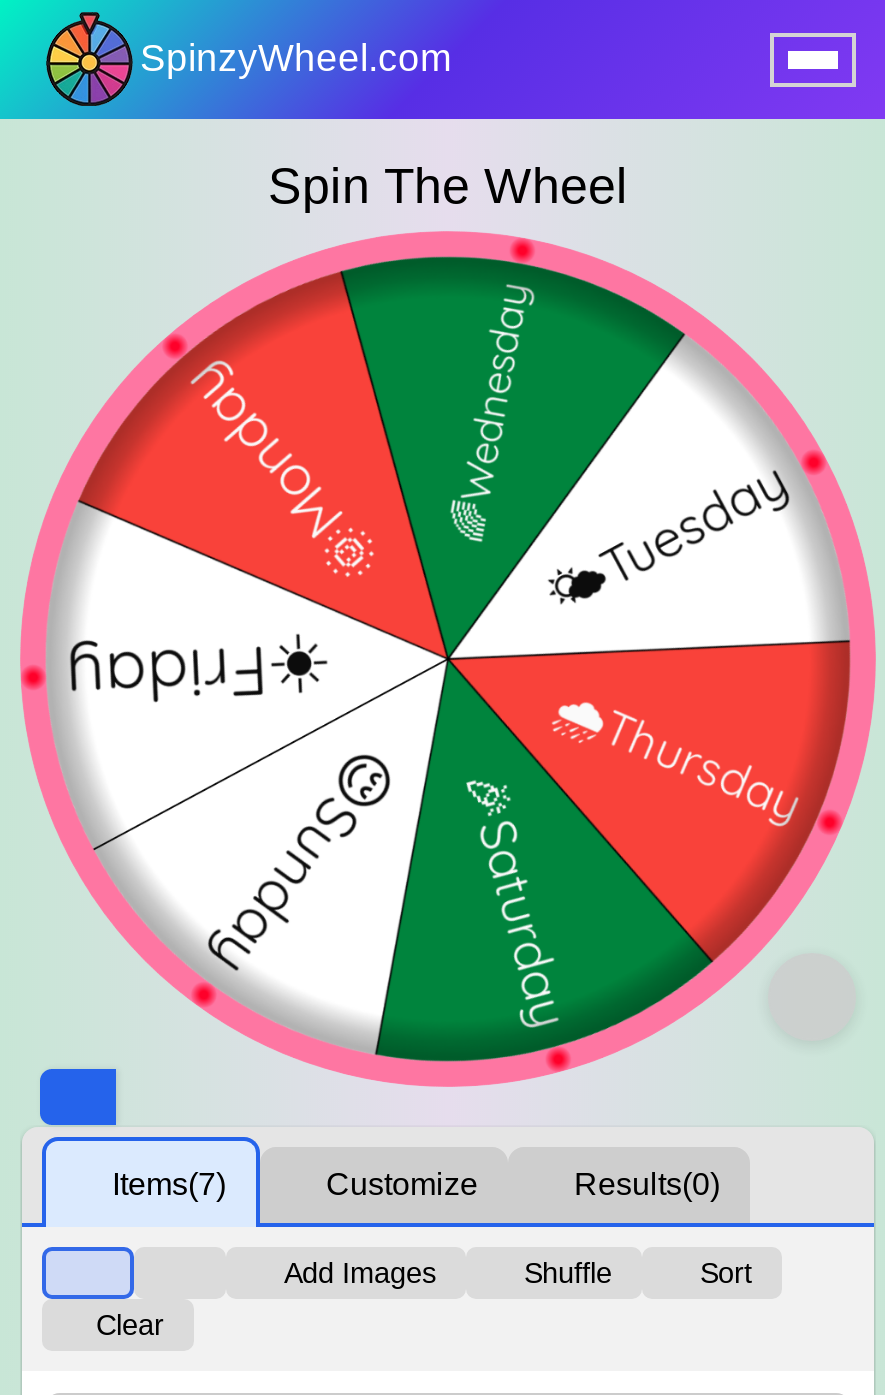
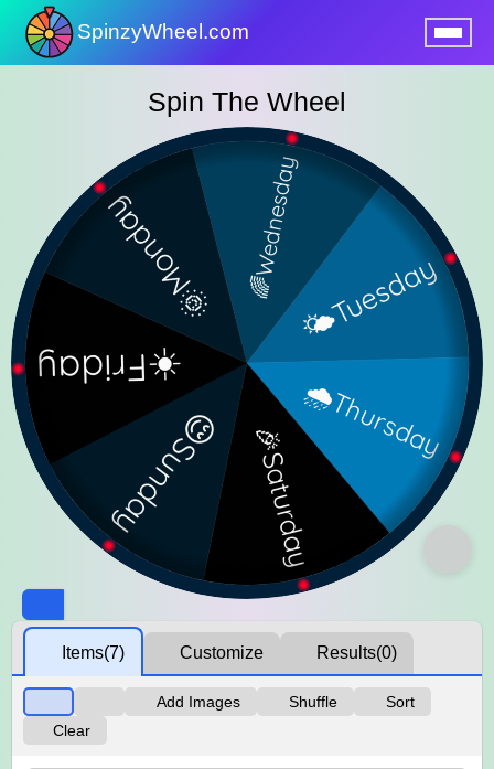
- [image]
+ [image]
